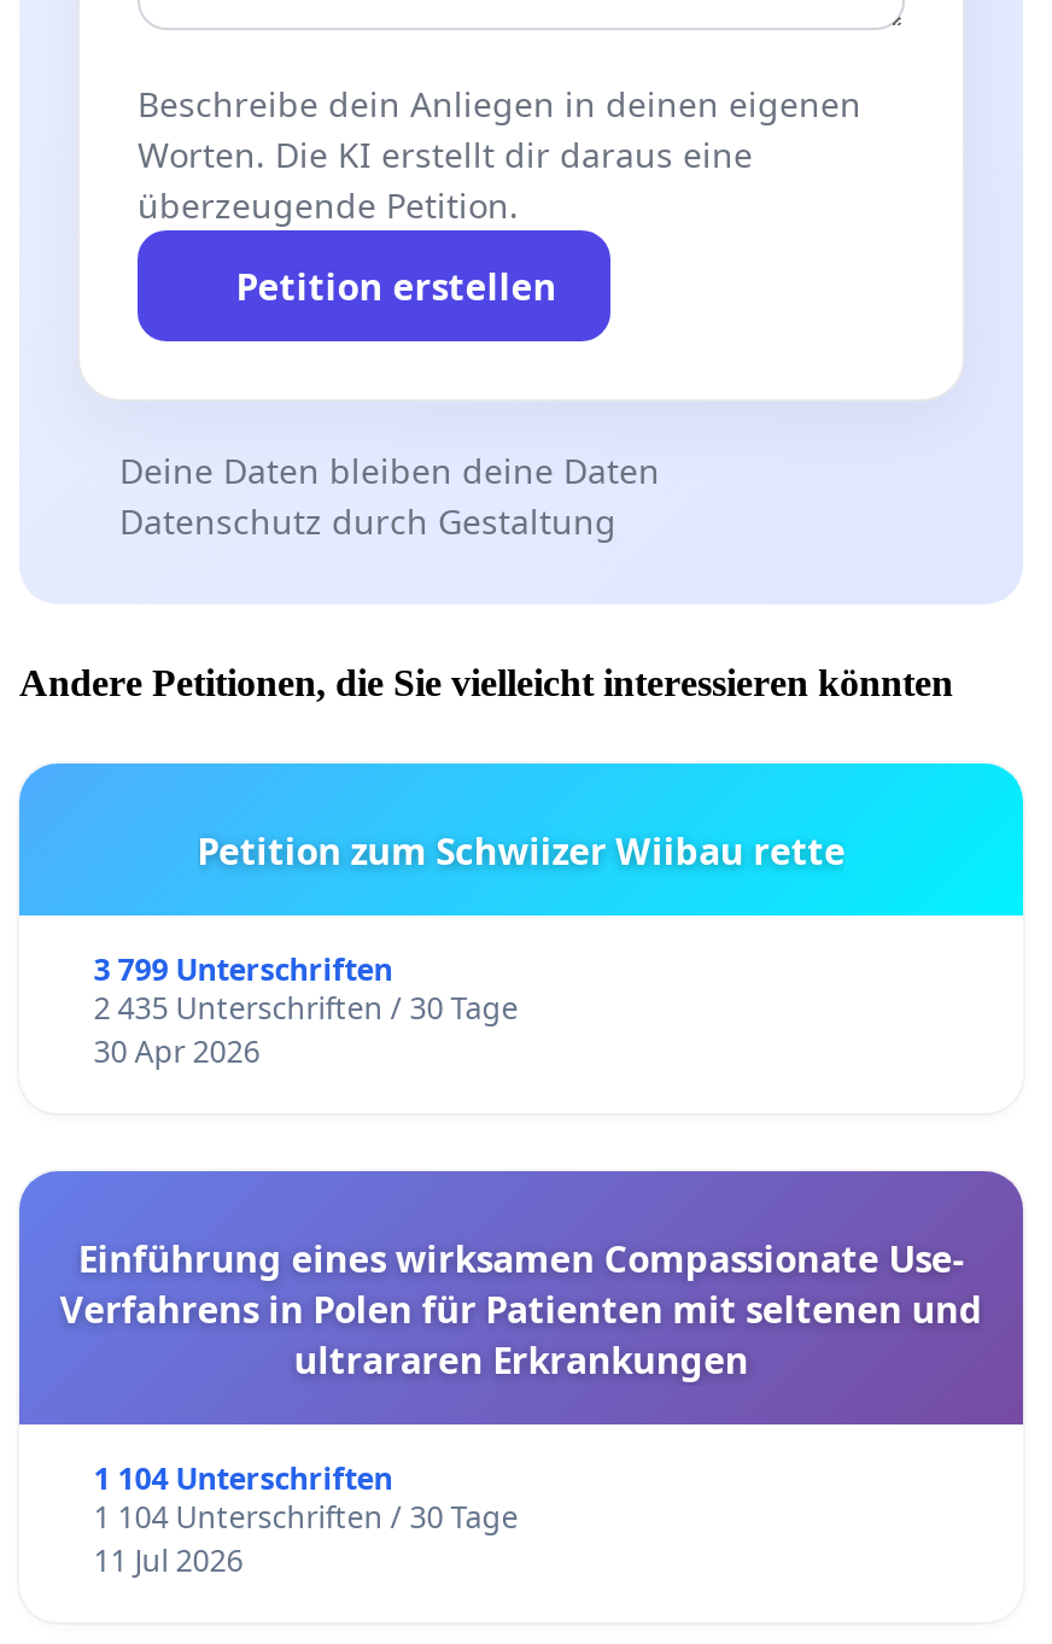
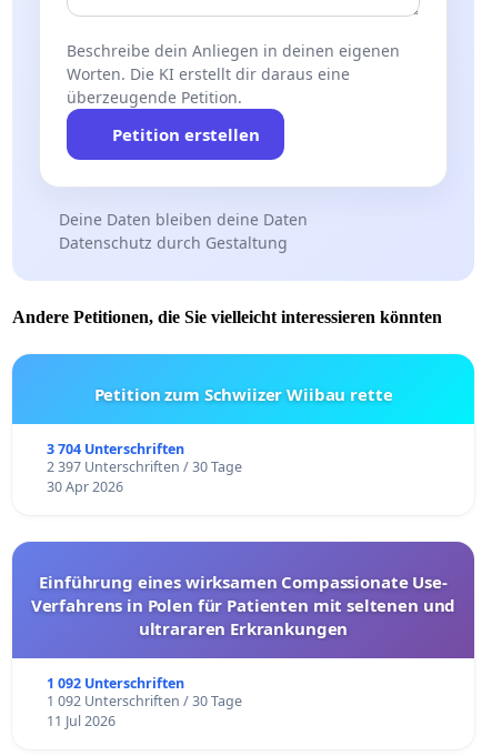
- 3 799 Unterschriften
+ 3 704 Unterschriften

- 2 435 Unterschriften / 30 Tage
+ 2 397 Unterschriften / 30 Tage

- 1 104 Unterschriften
+ 1 092 Unterschriften

- 1 104 Unterschriften / 30 Tage
+ 1 092 Unterschriften / 30 Tage
